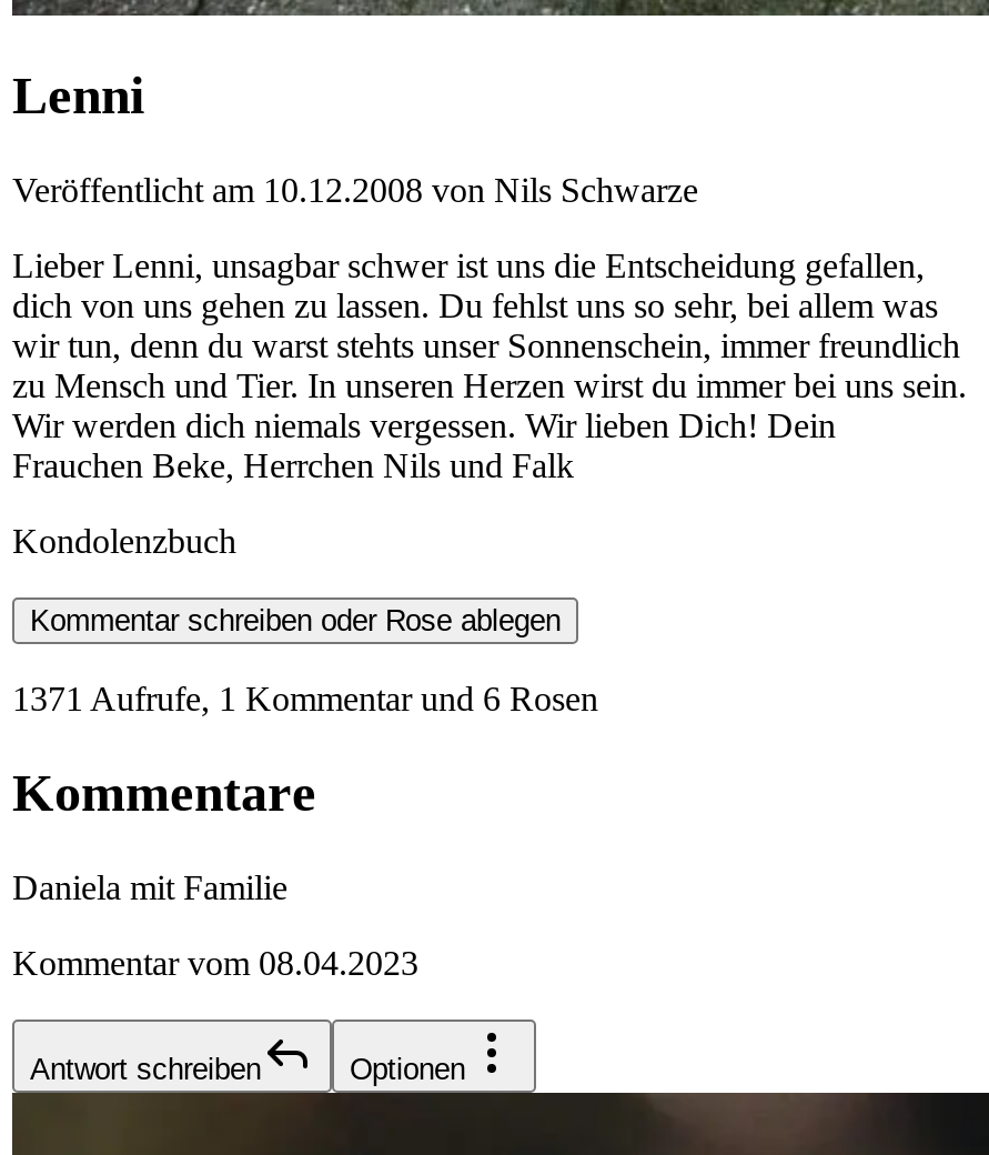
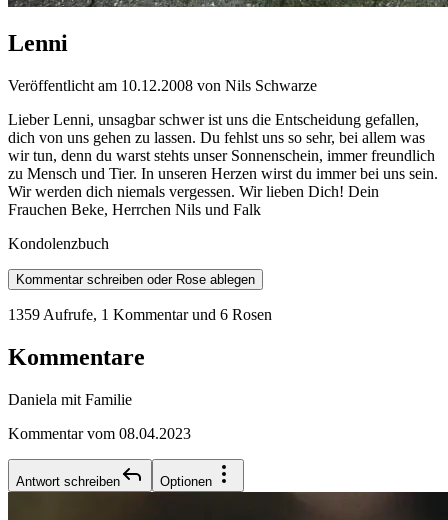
- 1371 Aufrufe, 1 Kommentar und 6 Rosen
+ 1359 Aufrufe, 1 Kommentar und 6 Rosen
